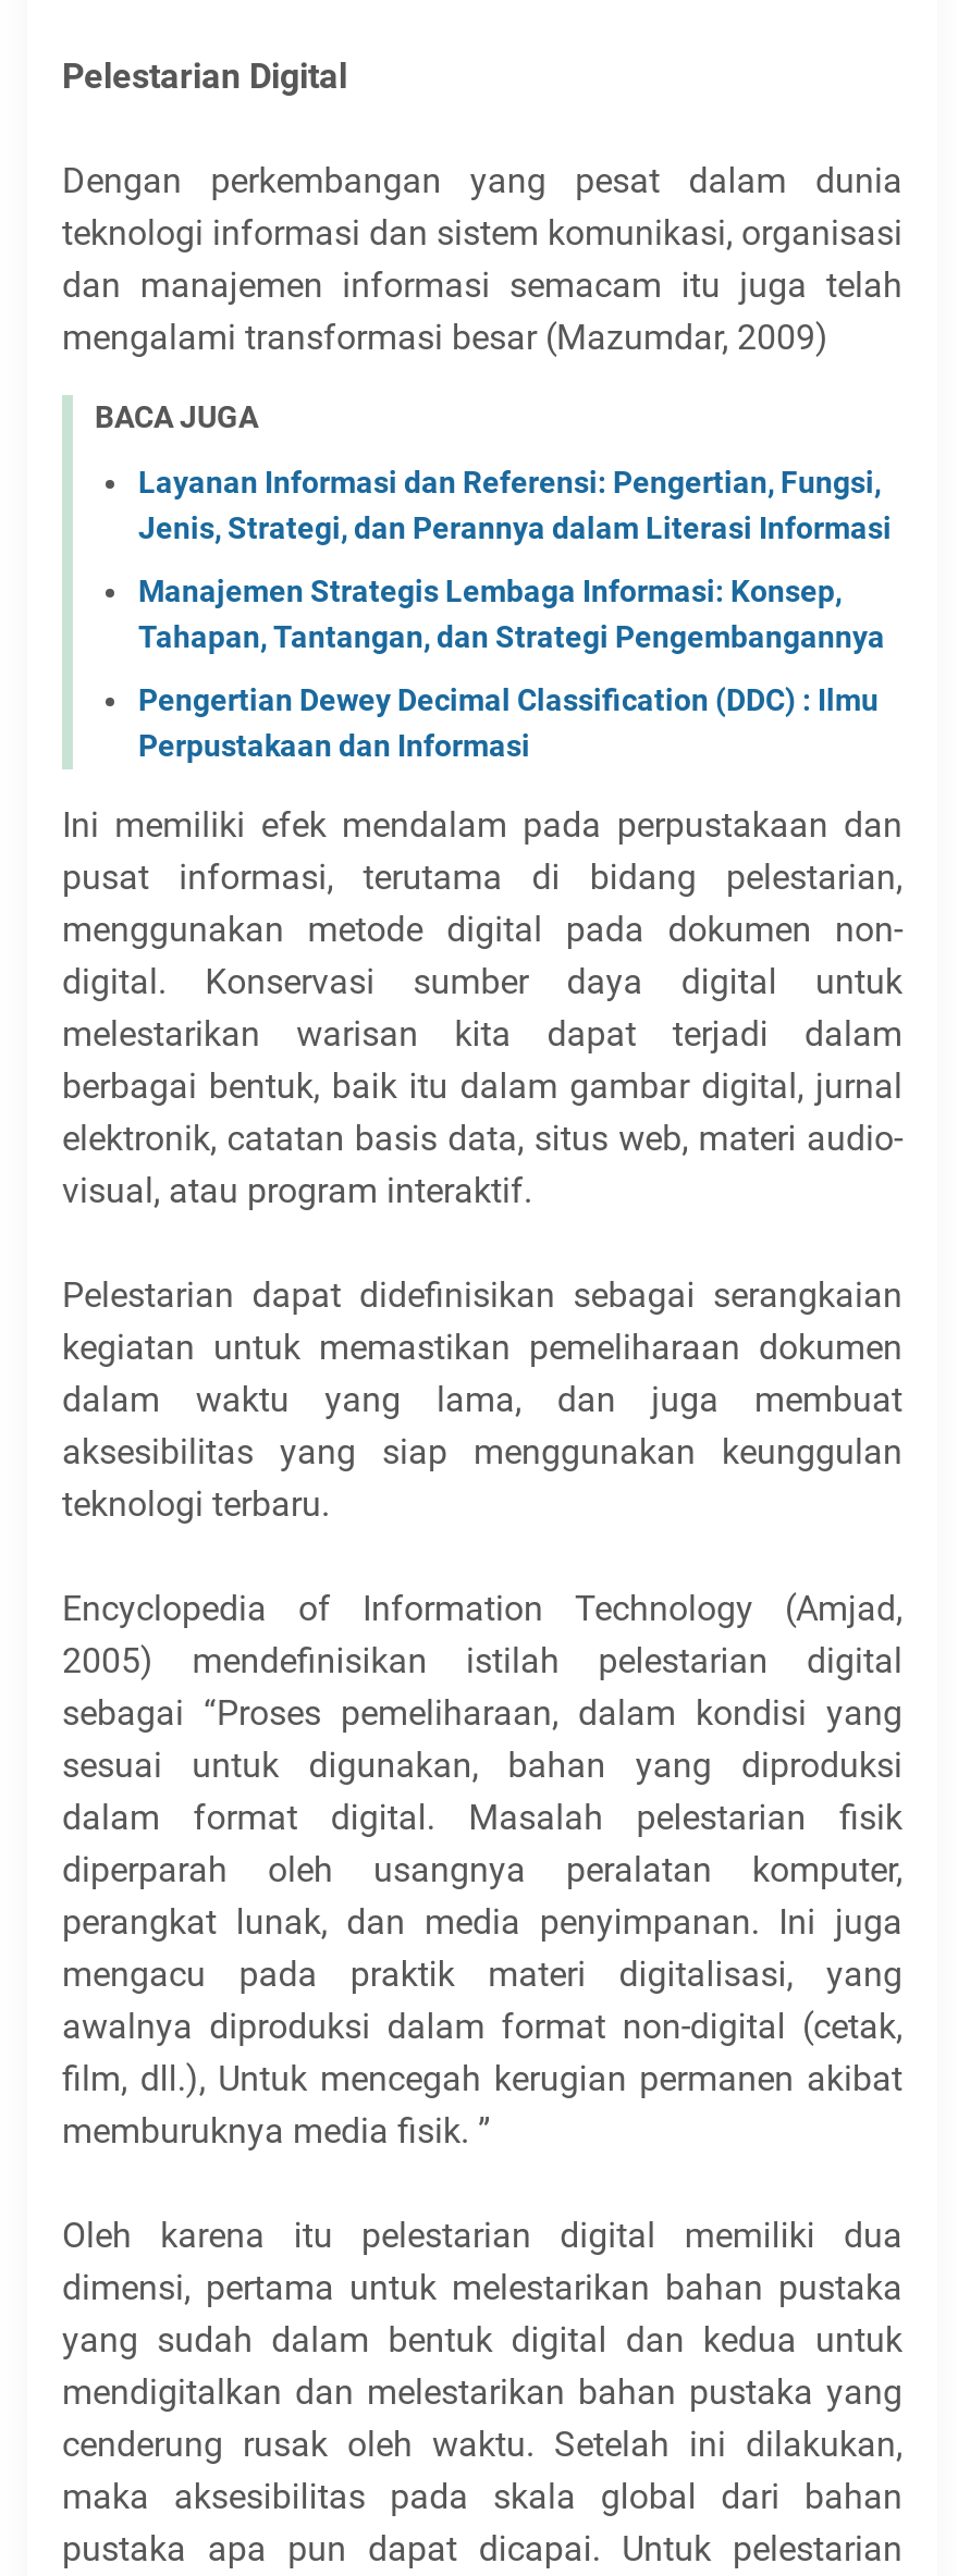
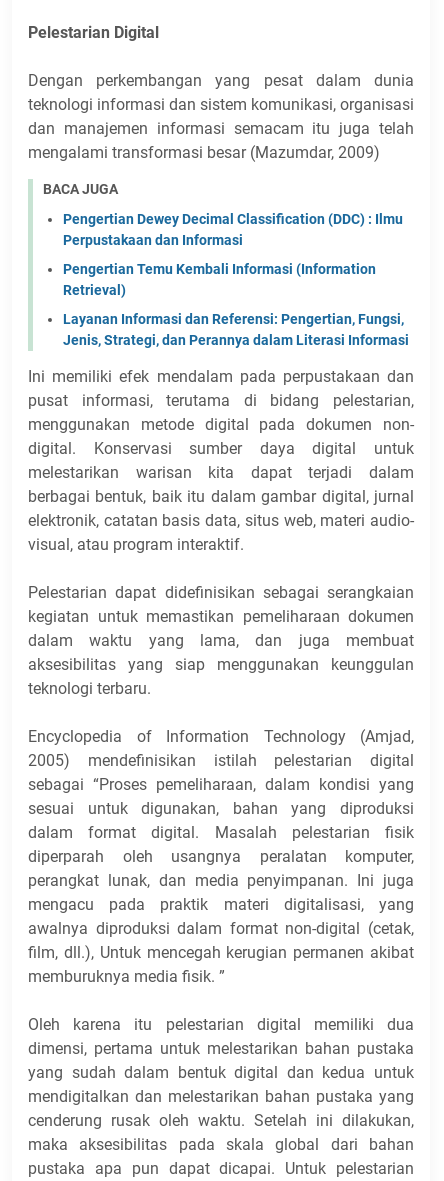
moved down: Layanan Informasi dan Referensi: Pengertian, Fungsi, | Jenis, Strategi, dan Perannya dalam Literasi Informasi

- Manajemen Strategis Lembaga Informasi: Konsep,
- Tahapan, Tantangan, dan Strategi Pengembangannya

moved up: Pengertian Dewey Decimal Classification (DDC) : Ilmu | Perpustakaan dan Informasi

+ Pengertian Temu Kembali Informasi (Information
+ Retrieval)
